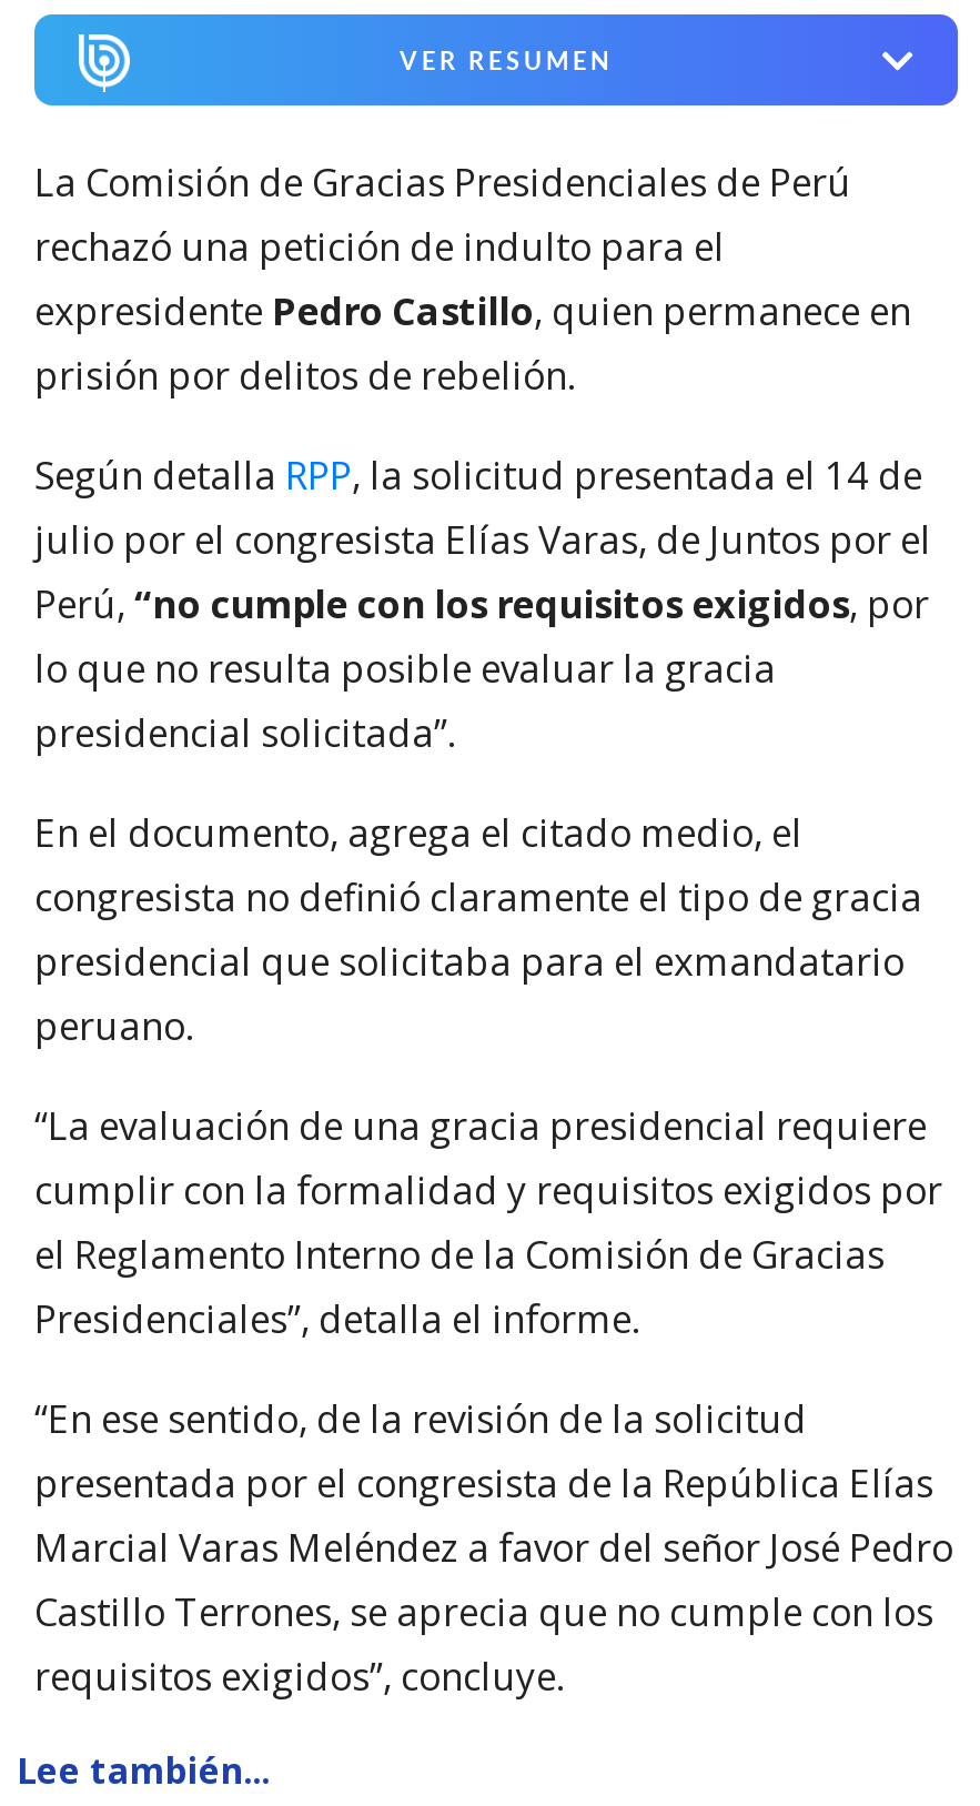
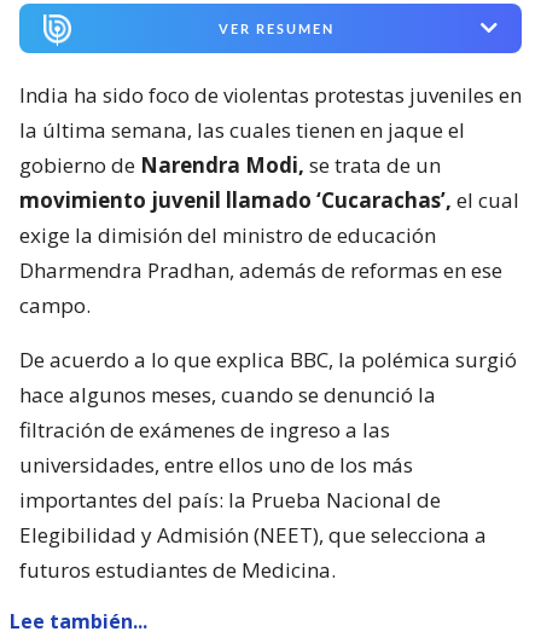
- La Comisión de Gracias Presidenciales de Perú
- rechazó una petición de indulto para el
- expresidente Pedro Castillo, quien permanece en
- prisión por delitos de rebelión.
- Según detalla RPP, la solicitud presentada el 14 de
- julio por el congresista Elías Varas, de Juntos por el
- Perú, “no cumple con los requisitos exigidos, por
- lo que no resulta posible evaluar la gracia
- presidencial solicitada”.
- En el documento, agrega el citado medio, el
- congresista no definió claramente el tipo de gracia
- presidencial que solicitaba para el exmandatario
- peruano.
- “La evaluación de una gracia presidencial requiere
- cumplir con la formalidad y requisitos exigidos por
- el Reglamento Interno de la Comisión de Gracias
- Presidenciales”, detalla el informe.
- “En ese sentido, de la revisión de la solicitud
- presentada por el congresista de la República Elías
- Marcial Varas Meléndez a favor del señor José Pedro
- Castillo Terrones, se aprecia que no cumple con los
- requisitos exigidos”, concluye.
+ India ha sido foco de violentas protestas juveniles en
+ la última semana, las cuales tienen en jaque el
+ gobierno de Narendra Modi, se trata de un
+ movimiento juvenil llamado ‘Cucarachas’, el cual
+ exige la dimisión del ministro de educación
+ Dharmendra Pradhan, además de reformas en ese
+ campo.
+ De acuerdo a lo que explica BBC, la polémica surgió
+ hace algunos meses, cuando se denunció la
+ filtración de exámenes de ingreso a las
+ universidades, entre ellos uno de los más
+ importantes del país: la Prueba Nacional de
+ Elegibilidad y Admisión (NEET), que selecciona a
+ futuros estudiantes de Medicina.
